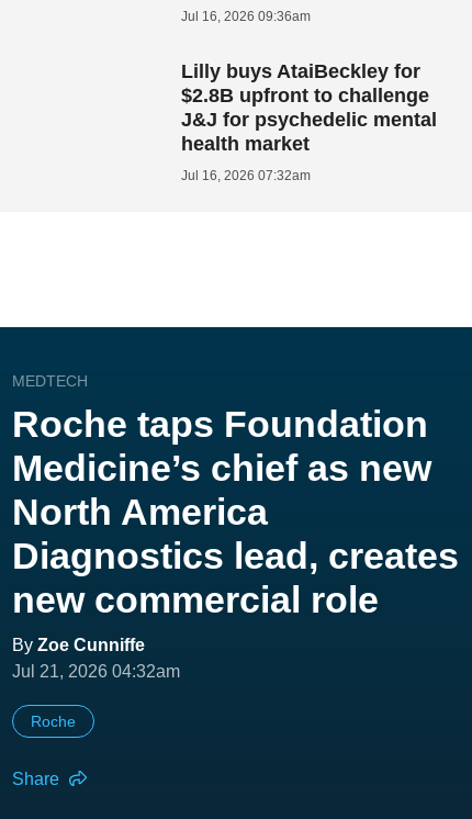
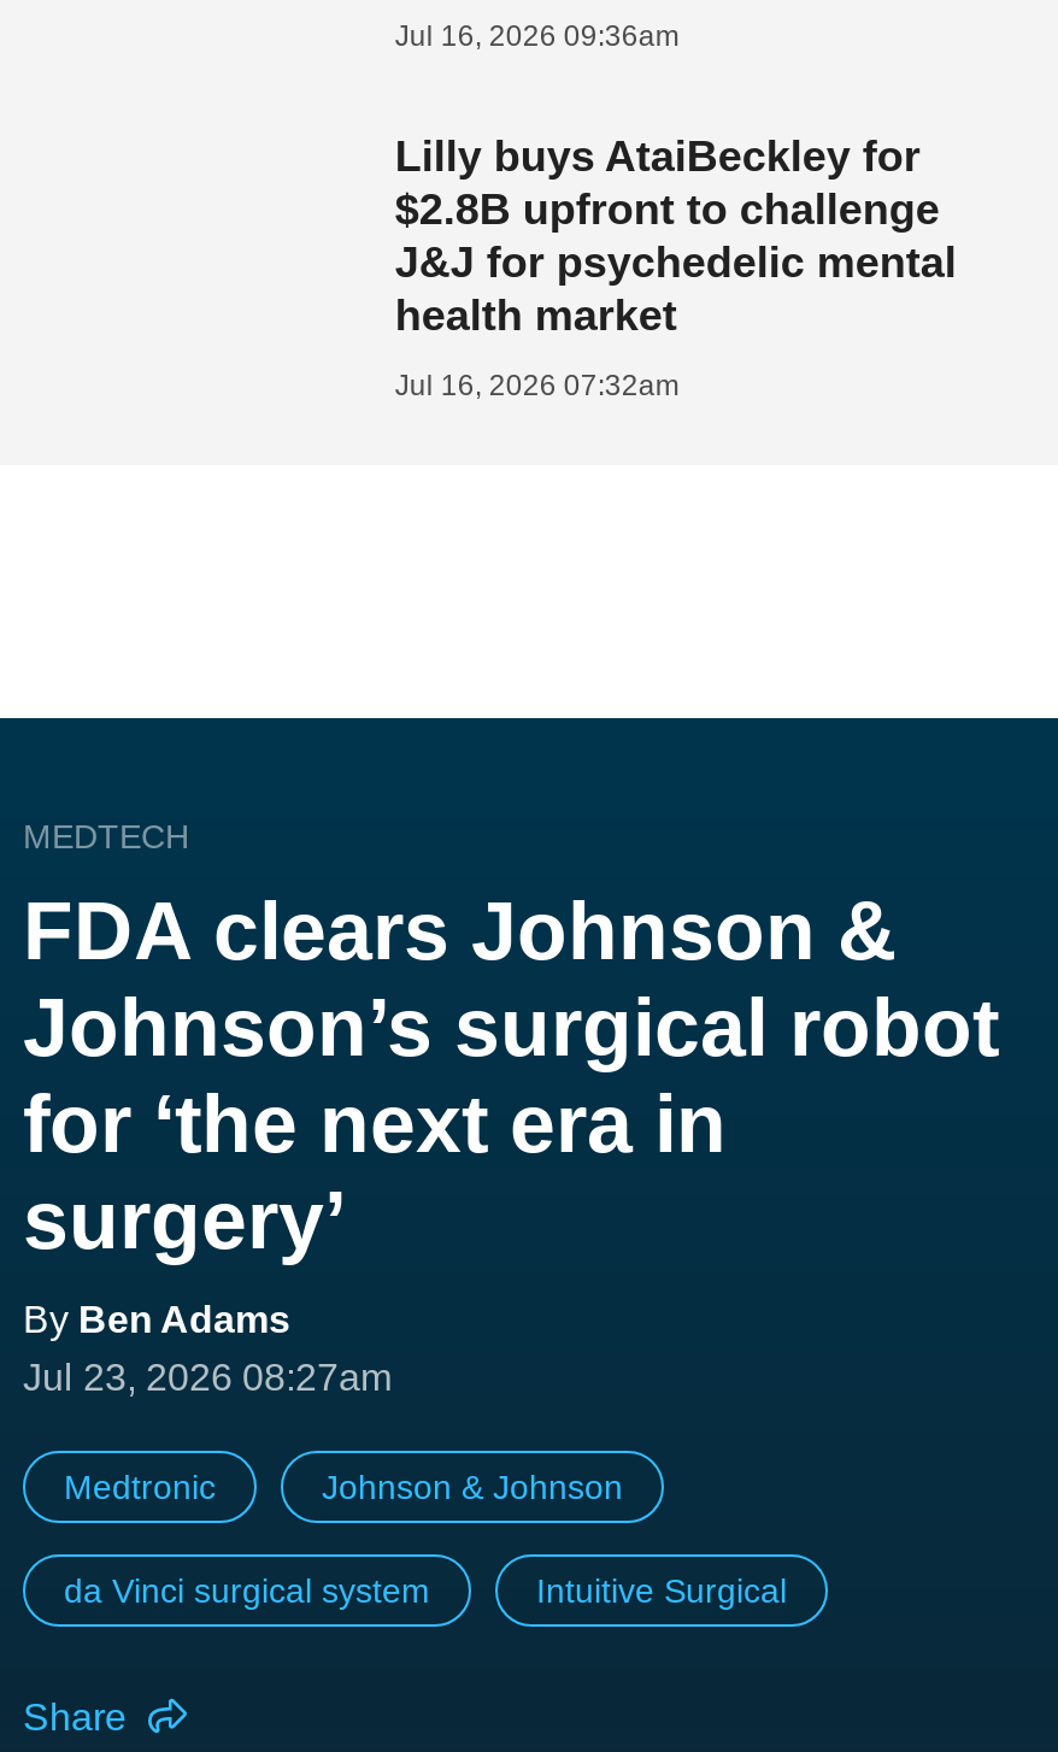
- Roche taps Foundation
- Medicine’s chief as new
- North America
- Diagnostics lead, creates
- new commercial role
- By Zoe Cunniffe
- Jul 21, 2026 04:32am
- Roche
+ FDA clears Johnson &
+ Johnson’s surgical robot
+ for ‘the next era in
+ surgery’
+ By Ben Adams
+ Jul 23, 2026 08:27am
+ Medtronic
+ Johnson & Johnson
+ da Vinci surgical system
+ Intuitive Surgical
